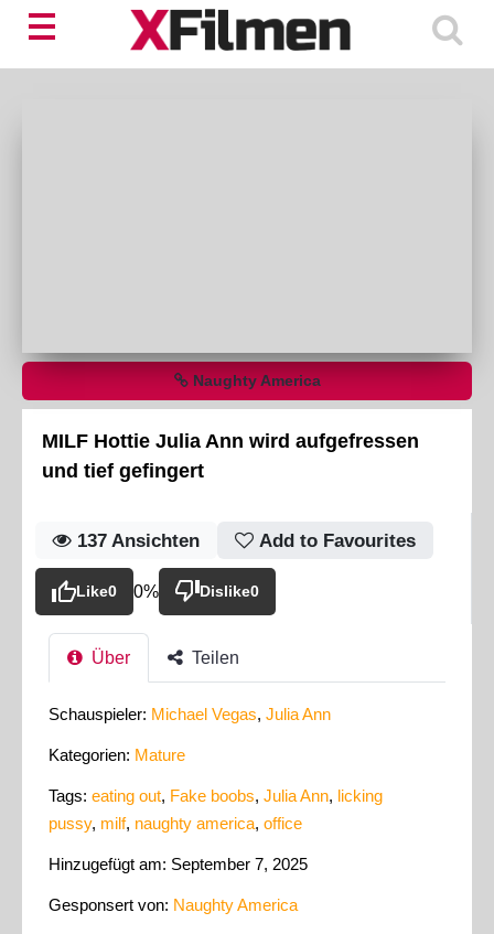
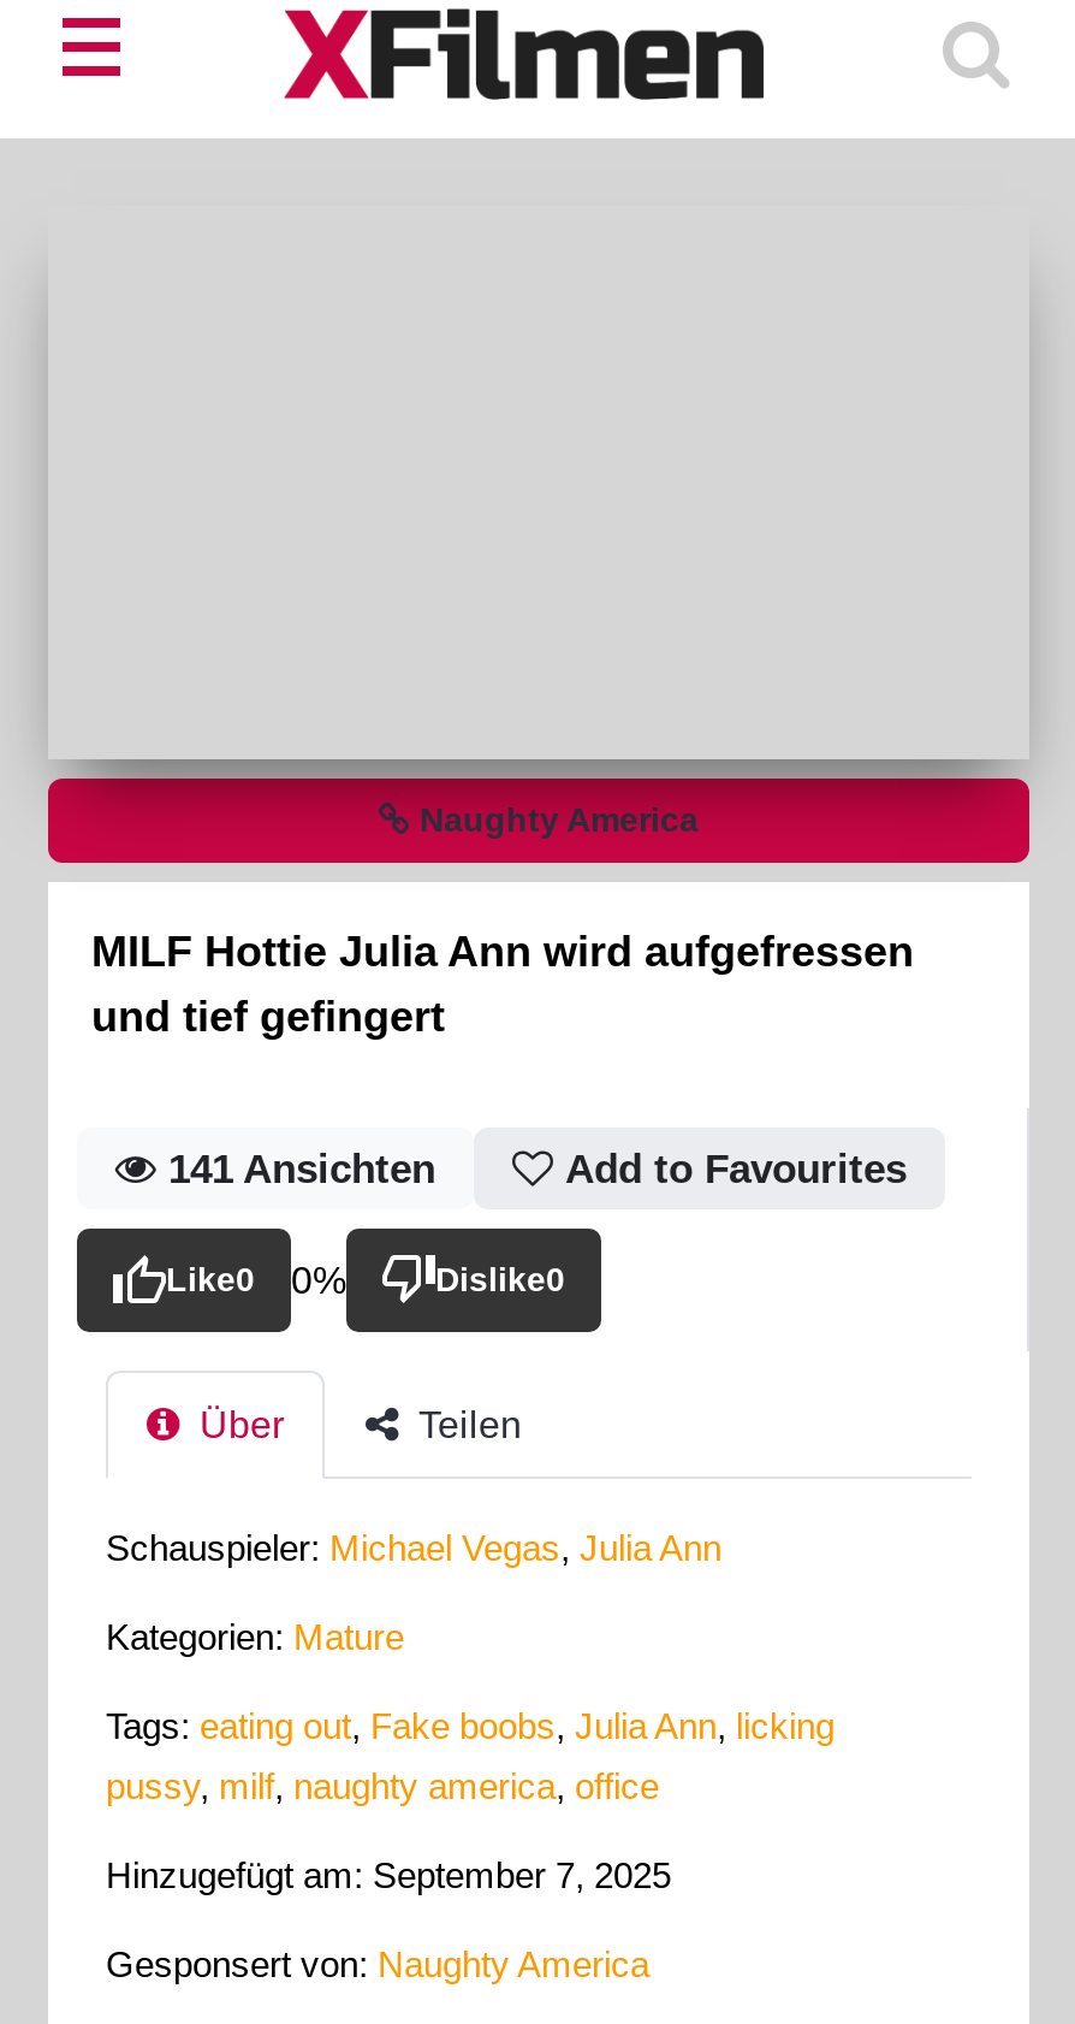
- 137 Ansichten
+ 141 Ansichten
